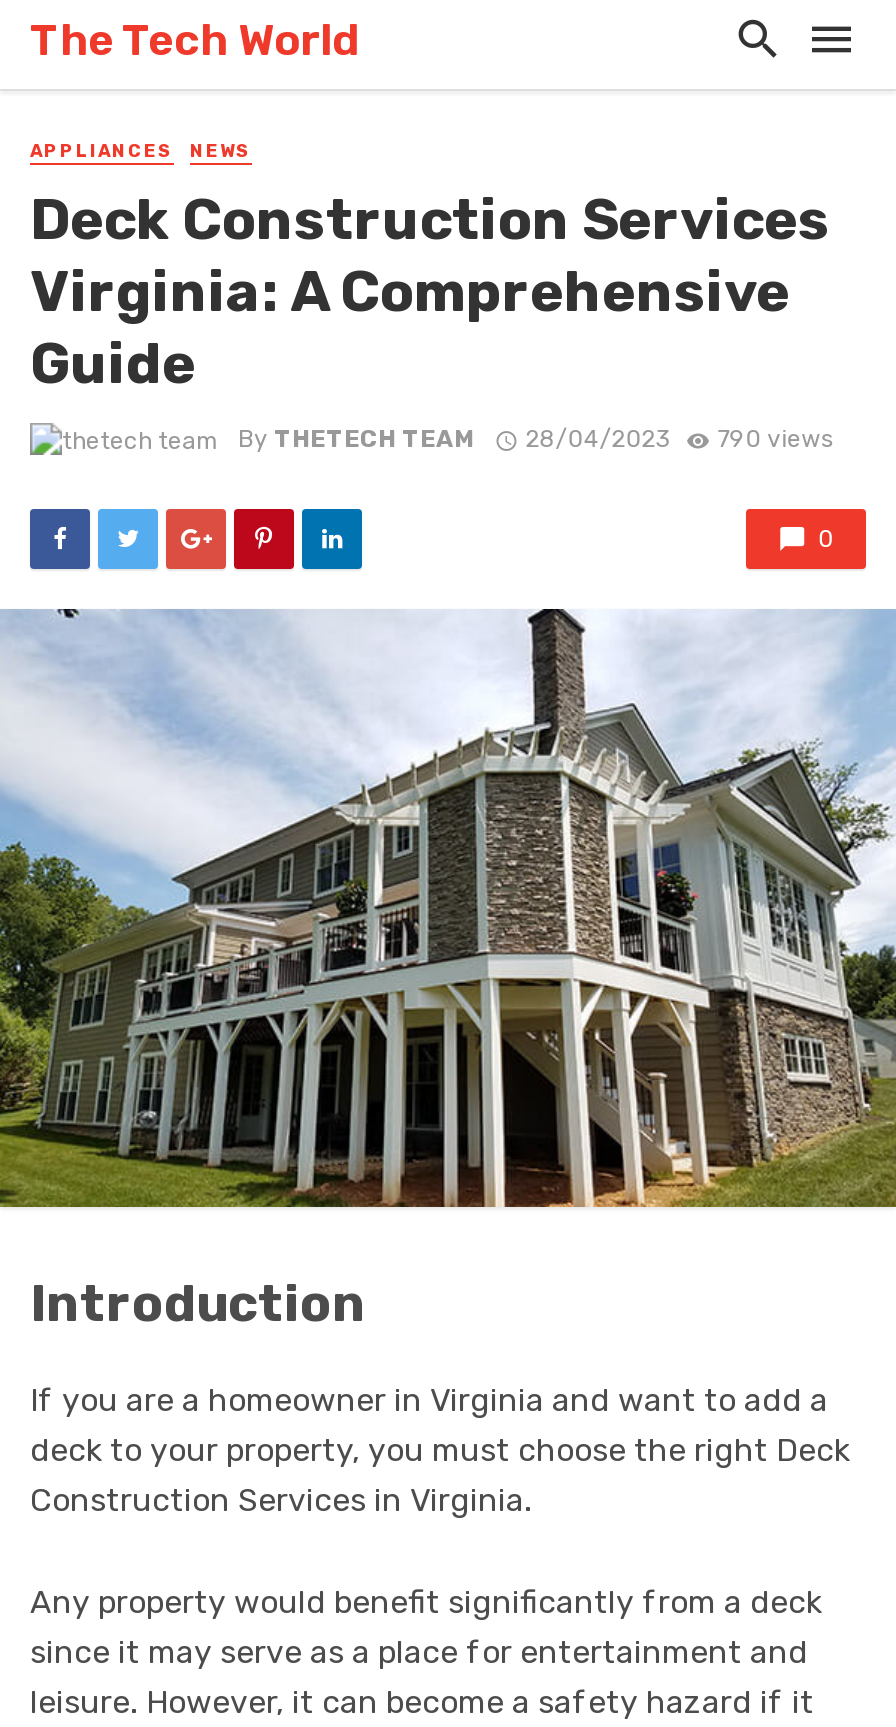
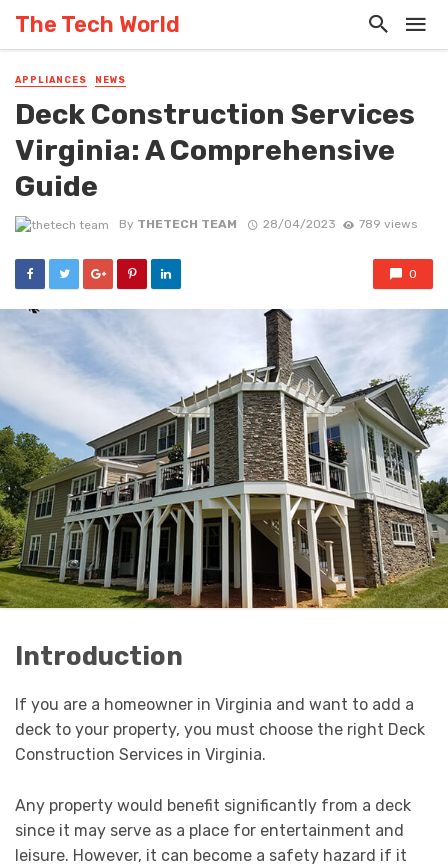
- By THETECH TEAM 28/04/2023 790 views
+ By THETECH TEAM 28/04/2023 789 views
